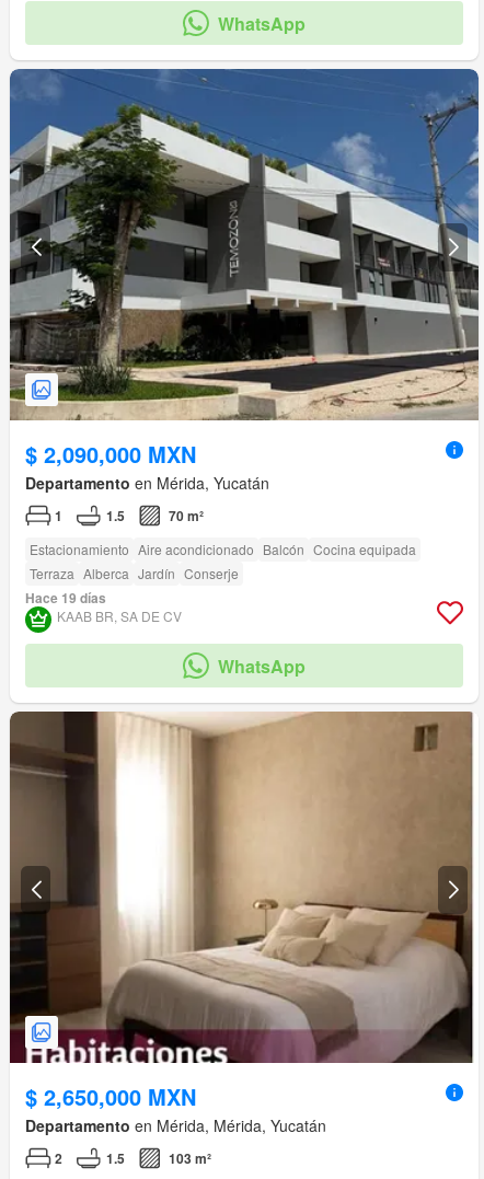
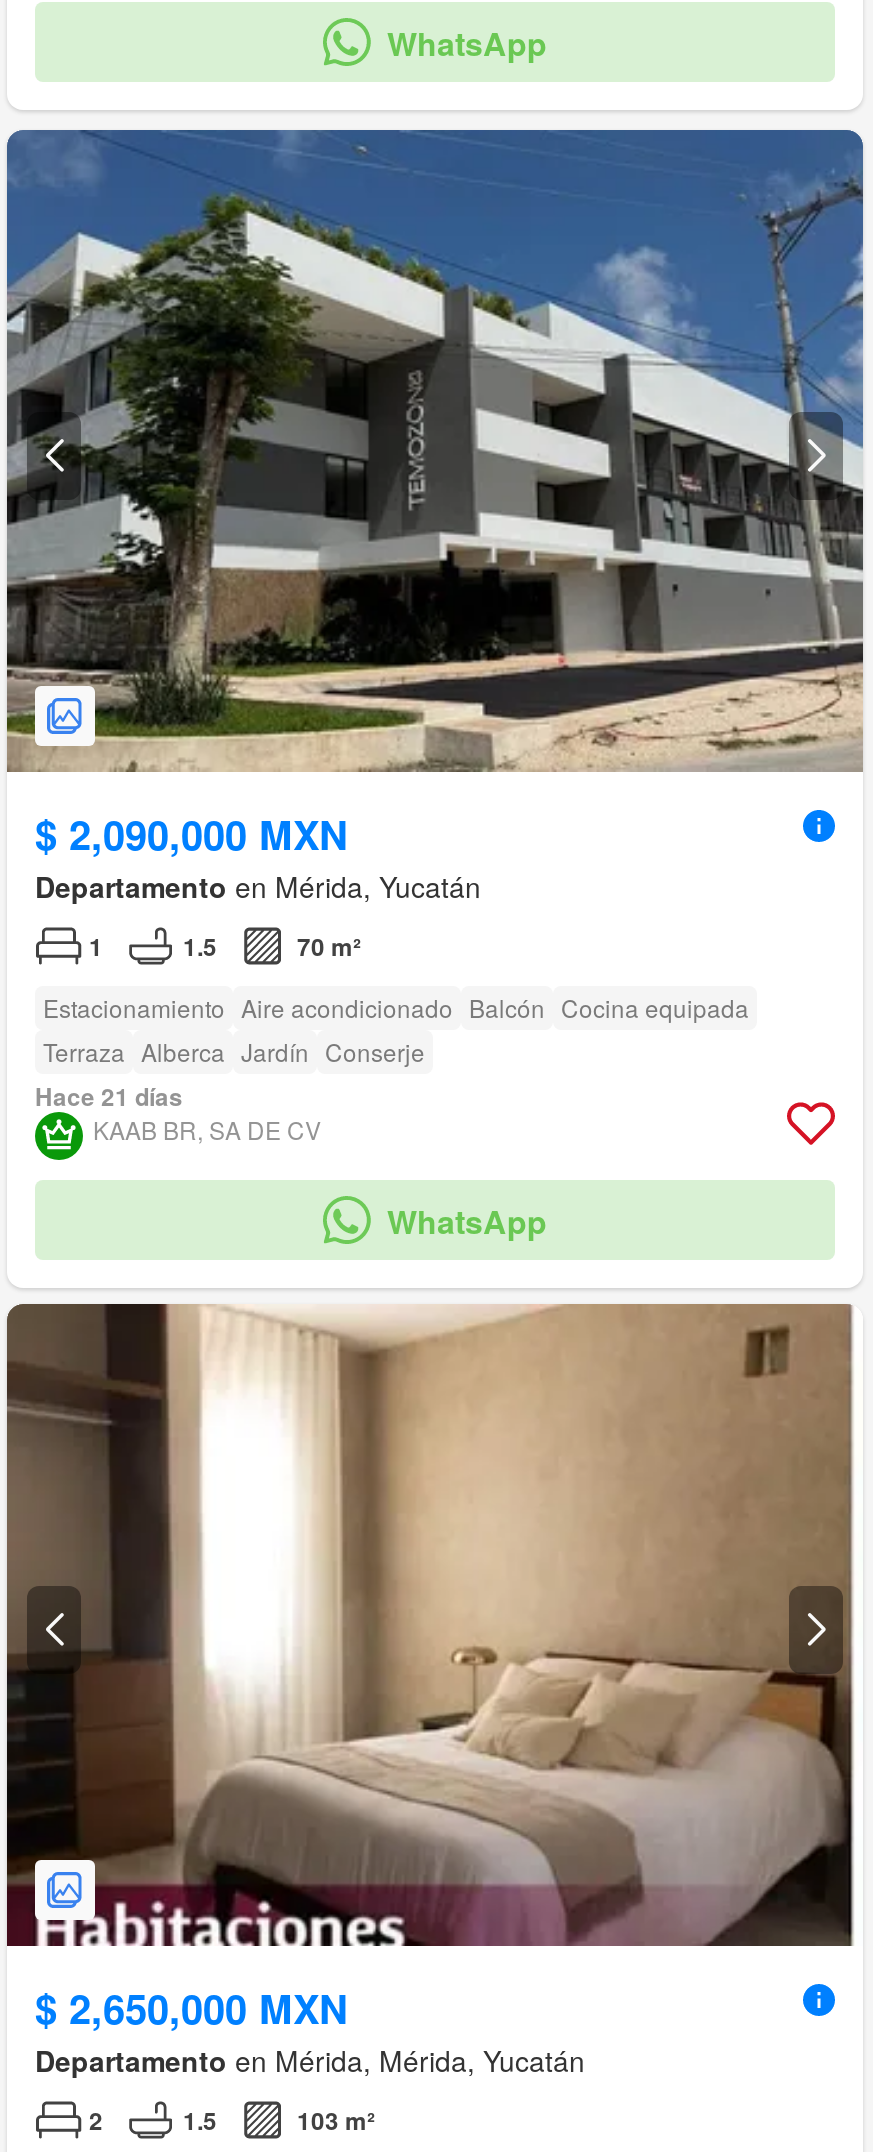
- Hace 19 días
+ Hace 21 días
